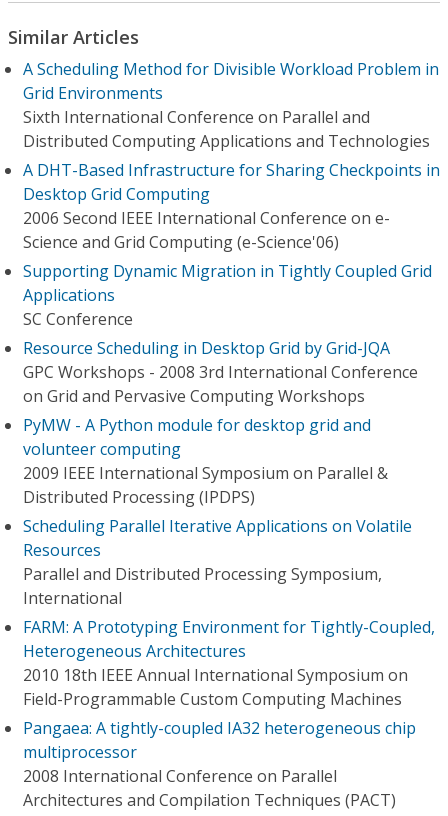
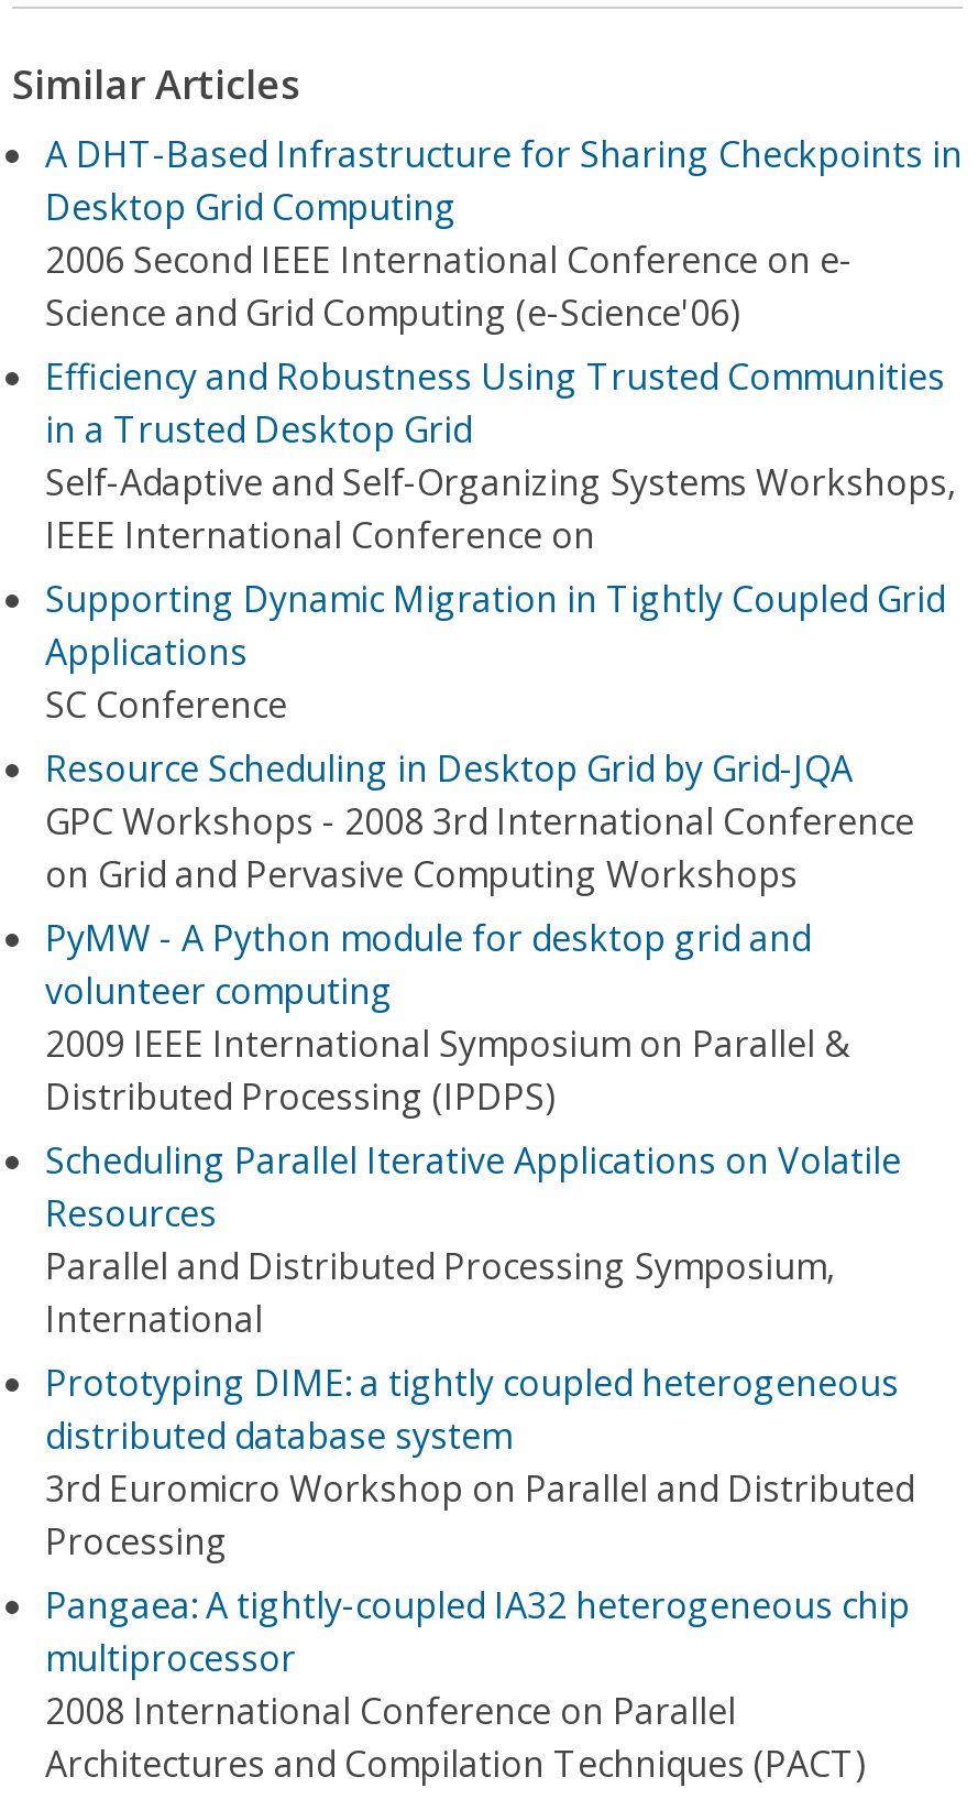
- A Scheduling Method for Divisible Workload Problem in
- Grid Environments
- Sixth International Conference on Parallel and
- Distributed Computing Applications and Technologies

moved up: A DHT-Based Infrastructure for Sharing Checkpoints in | Desktop Grid Computing | 2006 Second IEEE International Conference on e- | Science and Grid Computing (e-Science'06)

+ Efficiency and Robustness Using Trusted Communities
+ in a Trusted Desktop Grid
+ Self-Adaptive and Self-Organizing Systems Workshops,
+ IEEE International Conference on

- FARM: A Prototyping Environment for Tightly-Coupled,
- Heterogeneous Architectures
- 2010 18th IEEE Annual International Symposium on
- Field-Programmable Custom Computing Machines
+ Prototyping DIME: a tightly coupled heterogeneous
+ distributed database system
+ 3rd Euromicro Workshop on Parallel and Distributed
+ Processing
